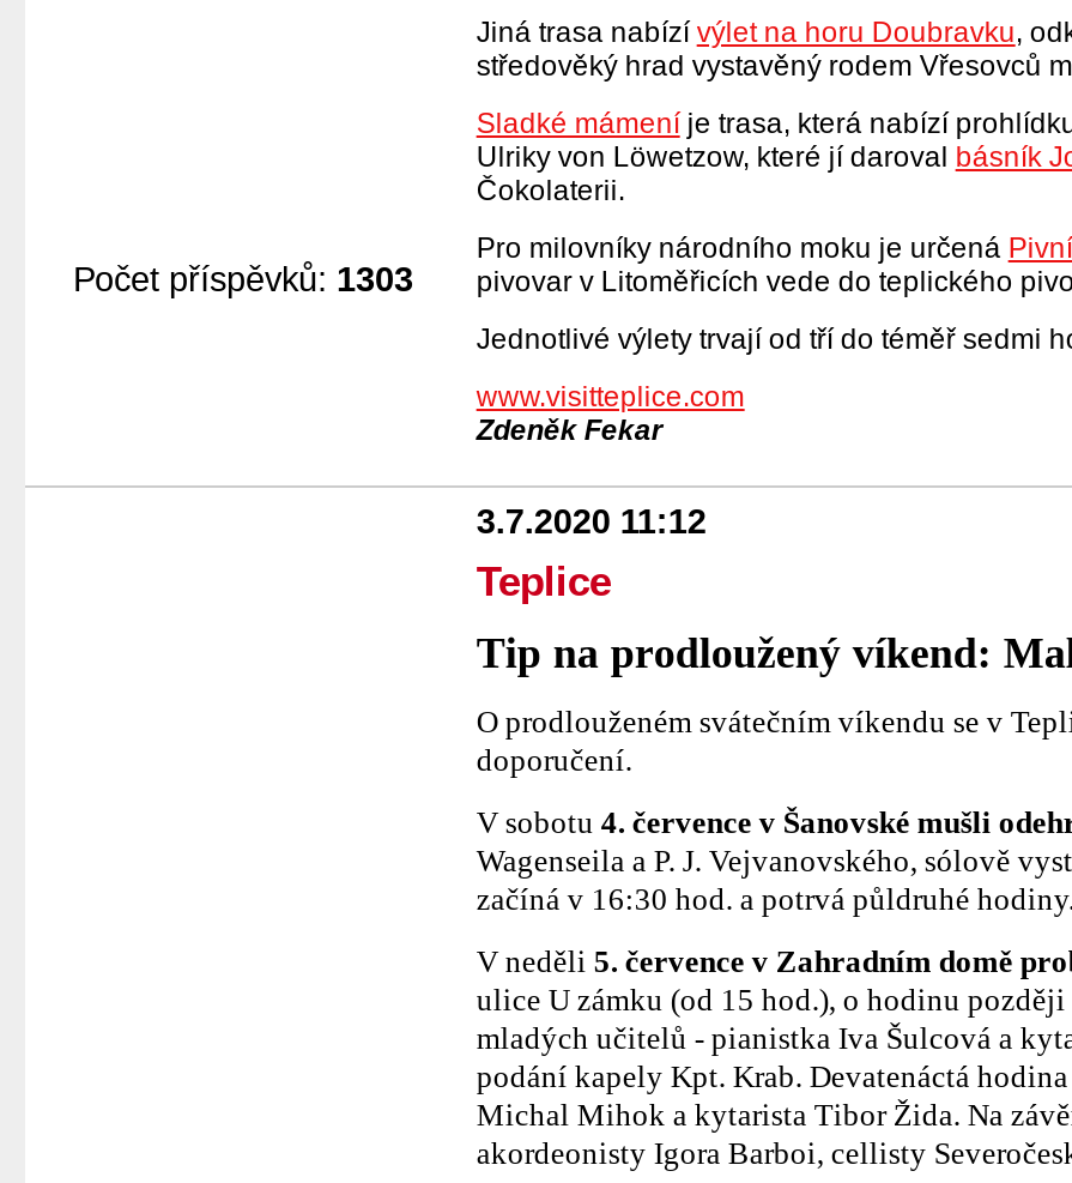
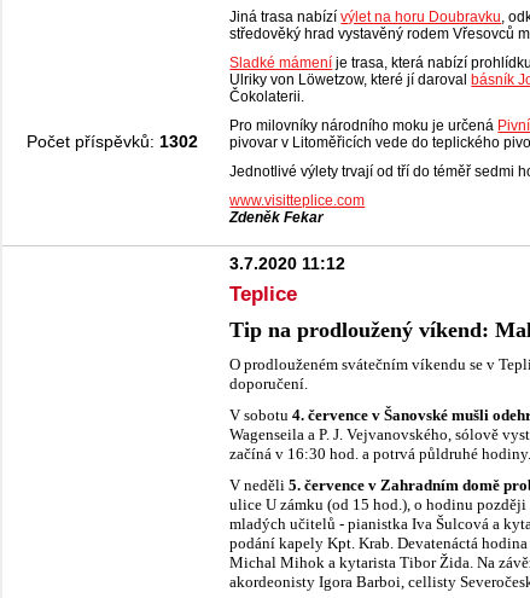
- Počet příspěvků: 1303
+ Počet příspěvků: 1302
